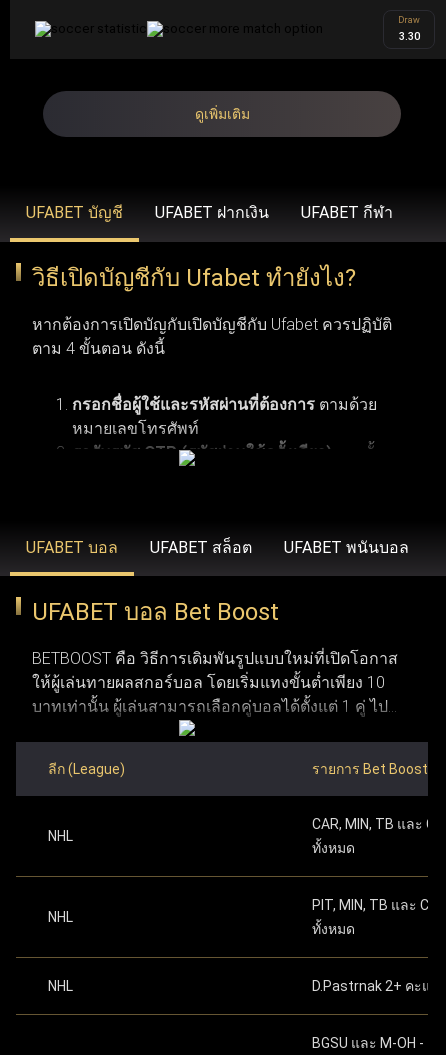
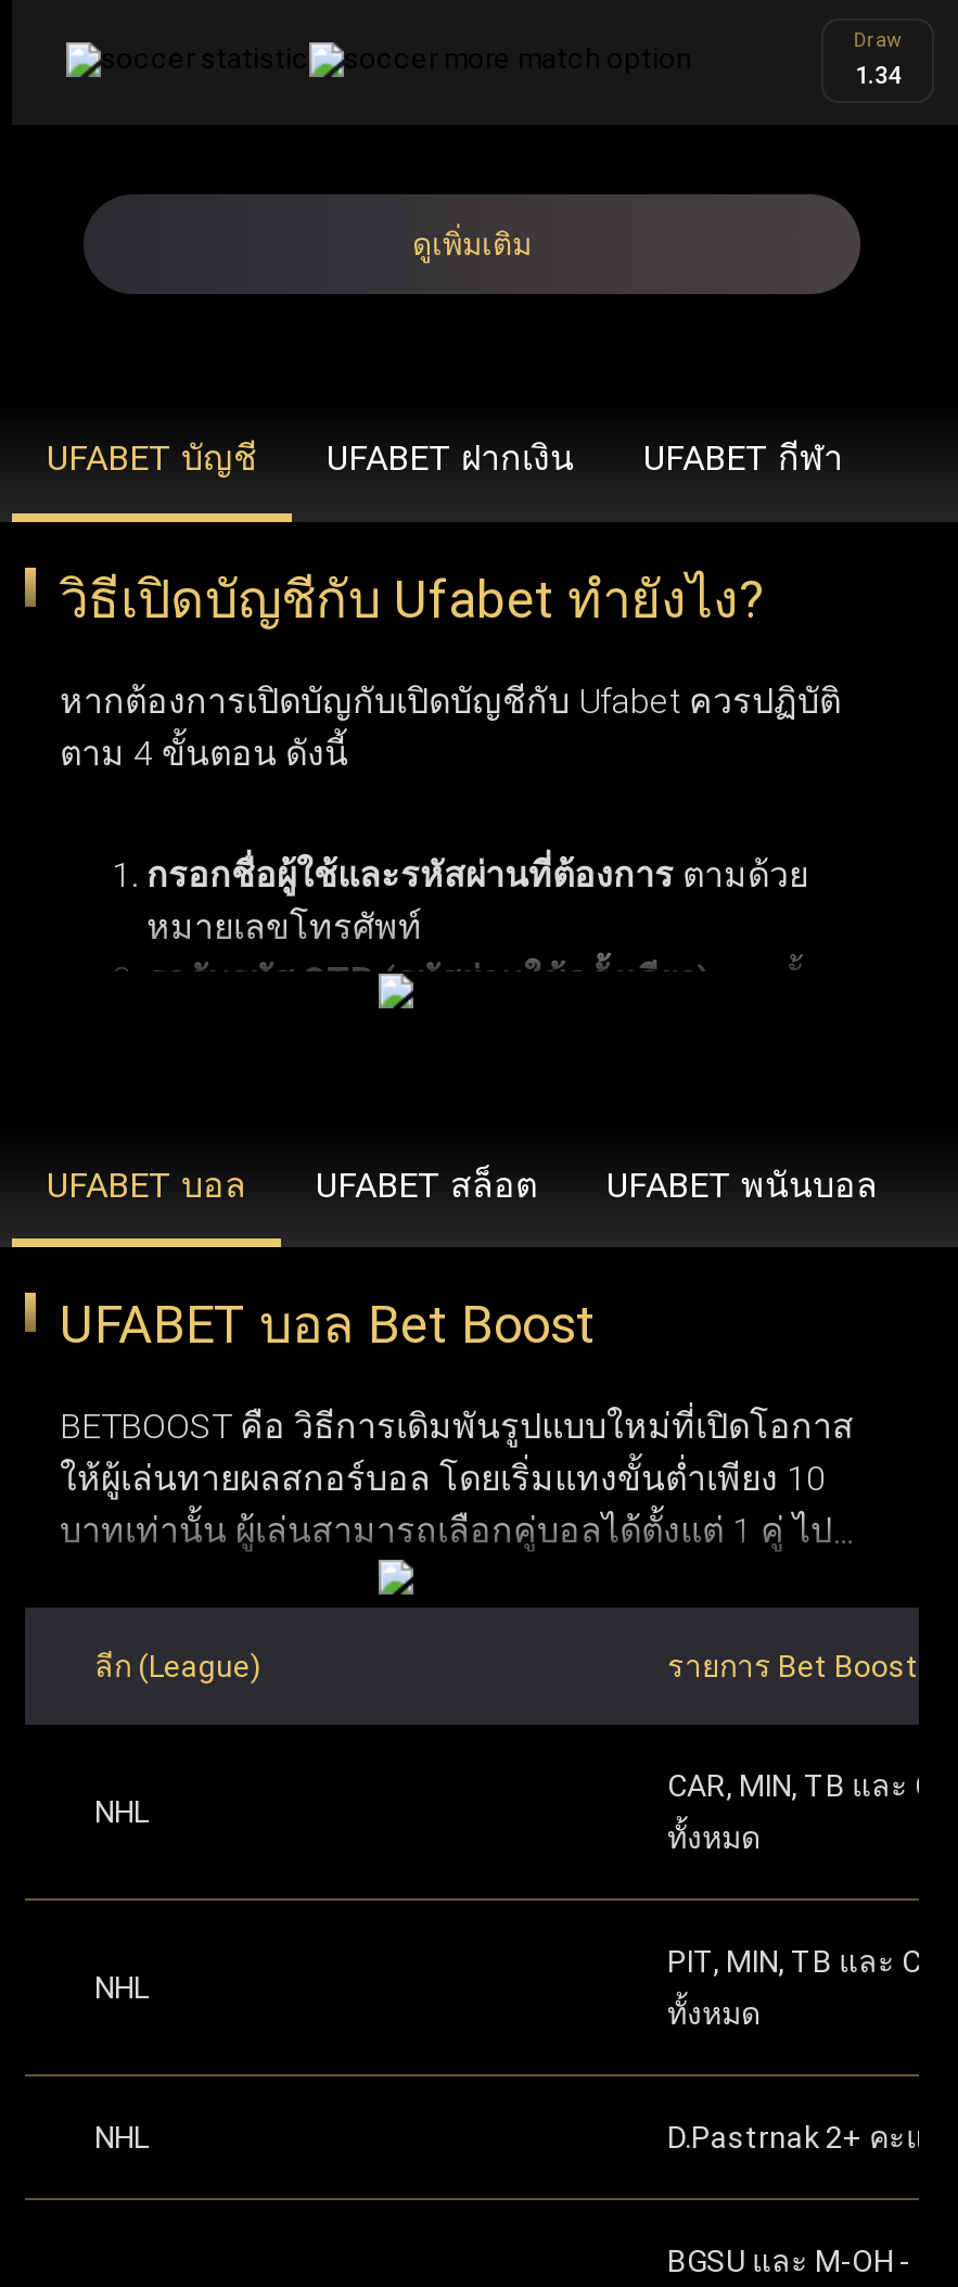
- 3.30
+ 1.34
